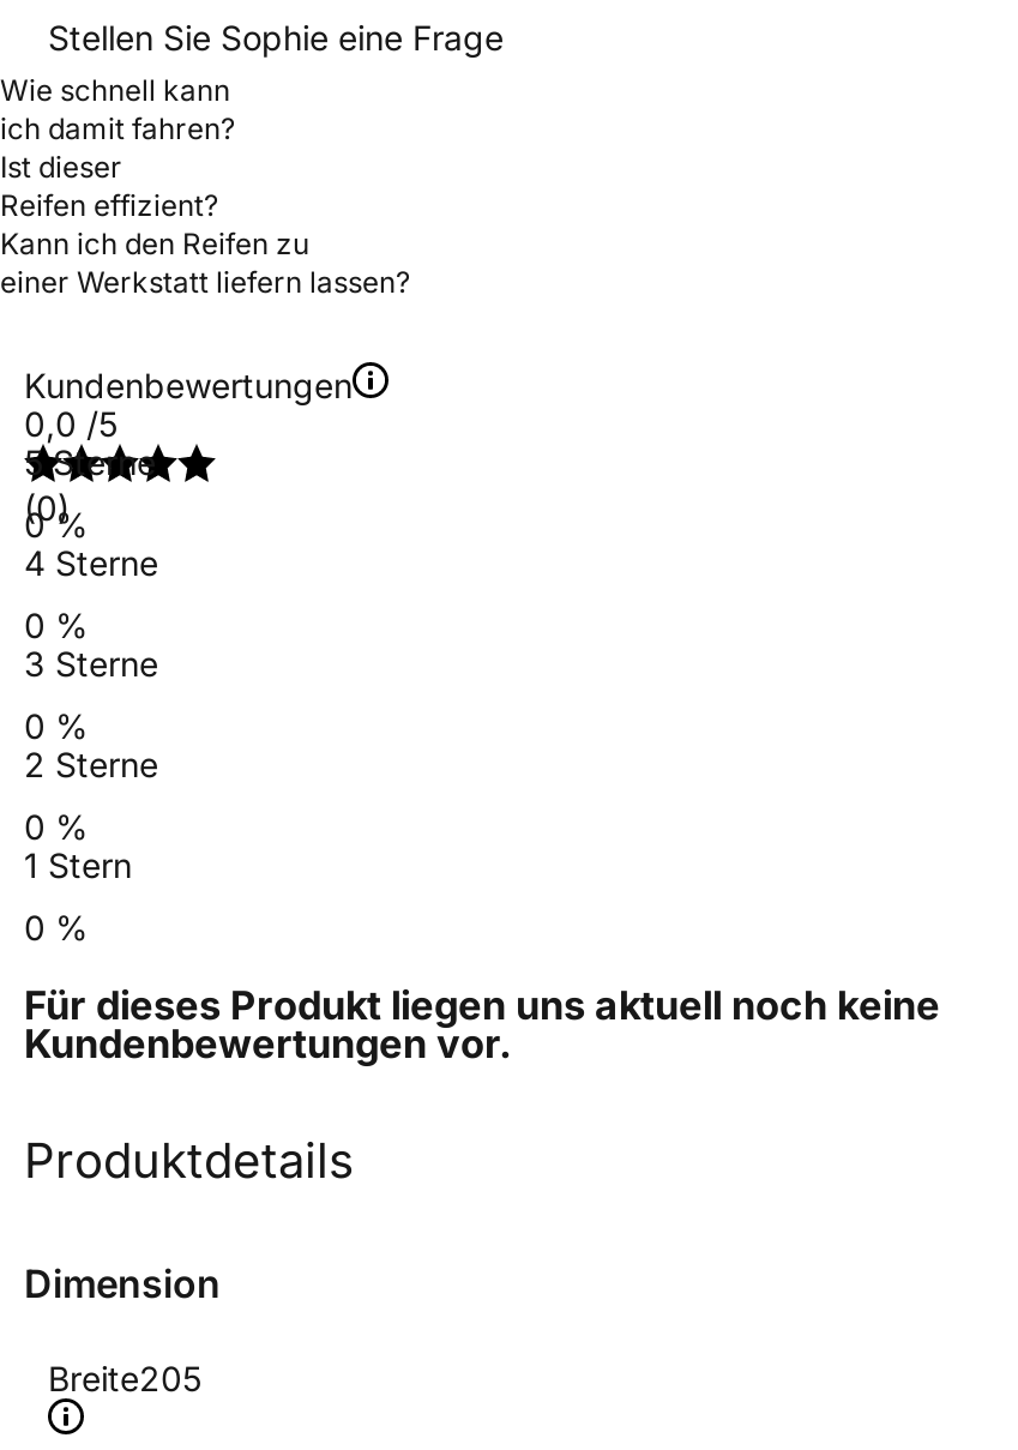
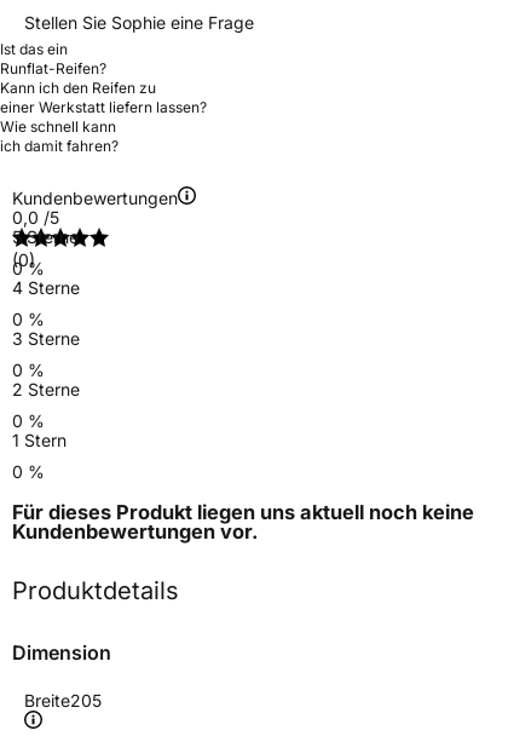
moved down: Wie schnell kann | ich damit fahren?

- Ist dieser
- Reifen effizient?
+ Ist das ein
+ Runflat-Reifen?

moved up: Kann ich den Reifen zu | einer Werkstatt liefern lassen?
